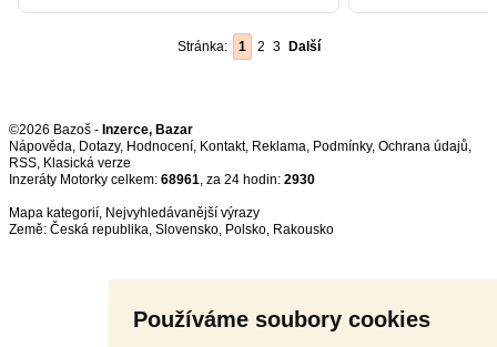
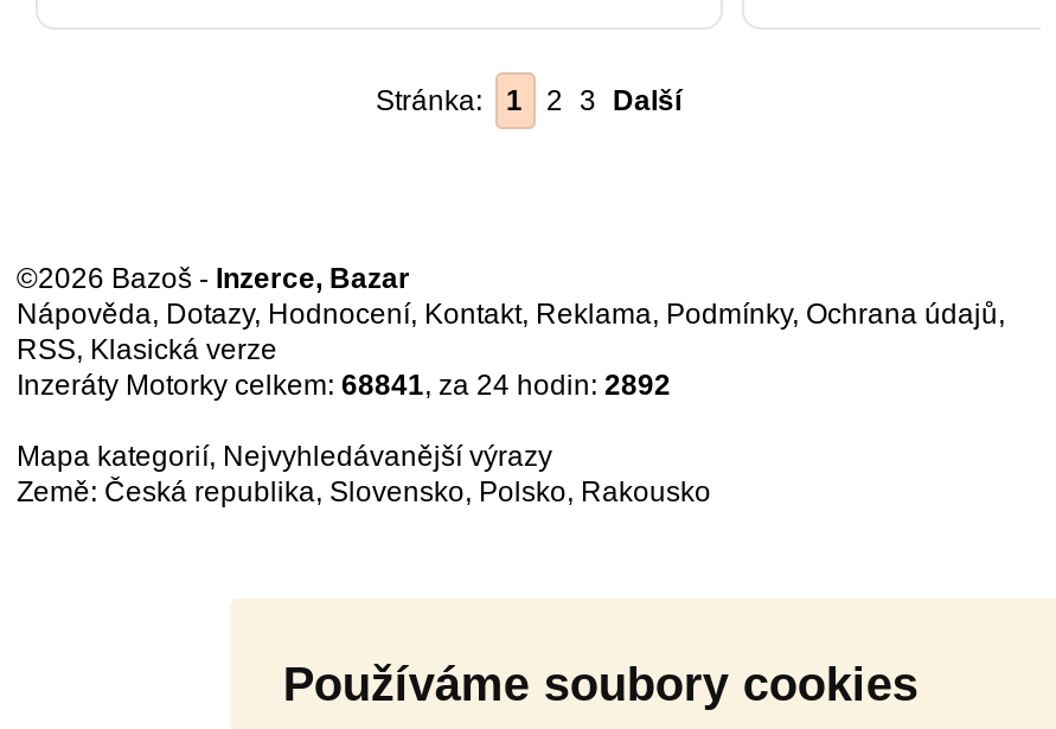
- Inzeráty Motorky celkem: 68961, za 24 hodin: 2930
+ Inzeráty Motorky celkem: 68841, za 24 hodin: 2892
